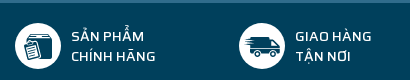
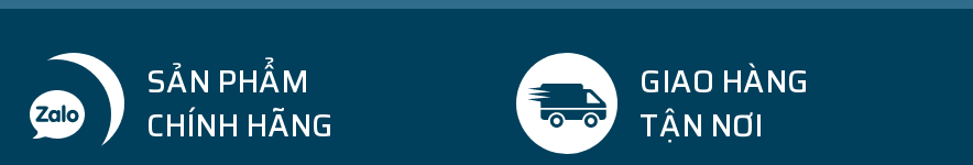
- [image]
+ [image]
